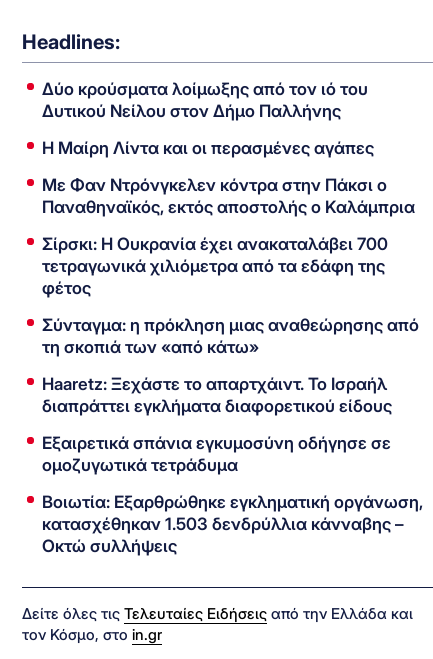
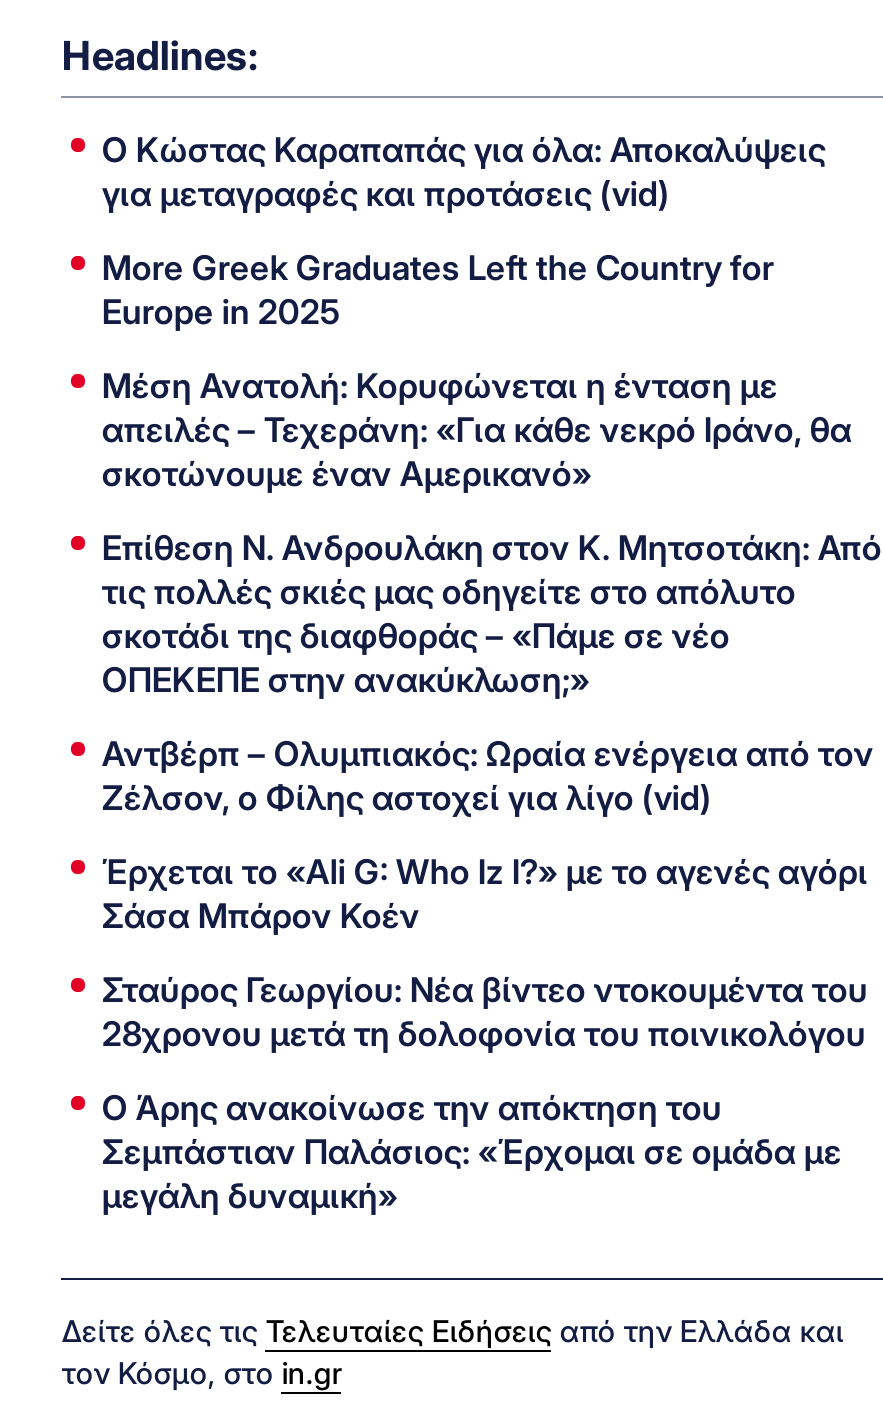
- Δύο κρούσματα λοίμωξης από τον ιό του
- Δυτικού Νείλου στον Δήμο Παλλήνης
+ Ο Κώστας Καραπαπάς για όλα: Αποκαλύψεις
+ για μεταγραφές και προτάσεις (vid)

- Η Μαίρη Λίντα και οι περασμένες αγάπες
+ More Greek Graduates Left the Country for
+ Europe in 2025

- Με Φαν Ντρόνγκελεν κόντρα στην Πάκσι ο
- Παναθηναϊκός, εκτός αποστολής ο Καλάμπρια
+ Μέση Ανατολή: Κορυφώνεται η ένταση με
+ απειλές – Τεχεράνη: «Για κάθε νεκρό Ιράνο, θα
+ σκοτώνουμε έναν Αμερικανό»

- Σίρσκι: Η Ουκρανία έχει ανακαταλάβει 700
- τετραγωνικά χιλιόμετρα από τα εδάφη της
- φέτος
+ Επίθεση Ν. Ανδρουλάκη στον Κ. Μητσοτάκη: Από
+ τις πολλές σκιές μας οδηγείτε στο απόλυτο
+ σκοτάδι της διαφθοράς – «Πάμε σε νέο
+ ΟΠΕΚΕΠΕ στην ανακύκλωση;»

- Σύνταγμα: η πρόκληση μιας αναθεώρησης από
- τη σκοπιά των «από κάτω»
+ Αντβέρπ – Ολυμπιακός: Ωραία ενέργεια από τον
+ Ζέλσον, ο Φίλης αστοχεί για λίγο (vid)

- Haaretz: Ξεχάστε το απαρτχάιντ. Το Ισραήλ
- διαπράττει εγκλήματα διαφορετικού είδους
+ Έρχεται το «Ali G: Who Iz I?» με το αγενές αγόρι
+ Σάσα Μπάρον Κοέν

- Εξαιρετικά σπάνια εγκυμοσύνη οδήγησε σε
- ομοζυγωτικά τετράδυμα
+ Σταύρος Γεωργίου: Νέα βίντεο ντοκουμέντα του
+ 28χρονου μετά τη δολοφονία του ποινικολόγου

- Βοιωτία: Εξαρθρώθηκε εγκληματική οργάνωση,
- κατασχέθηκαν 1.503 δενδρύλλια κάνναβης –
- Οκτώ συλλήψεις
+ Ο Άρης ανακοίνωσε την απόκτηση του
+ Σεμπάστιαν Παλάσιος: «Έρχομαι σε ομάδα με
+ μεγάλη δυναμική»
